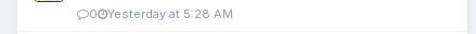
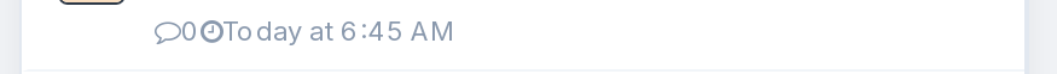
- Yesterday at 5:28 AM
+ Today at 6:45 AM
